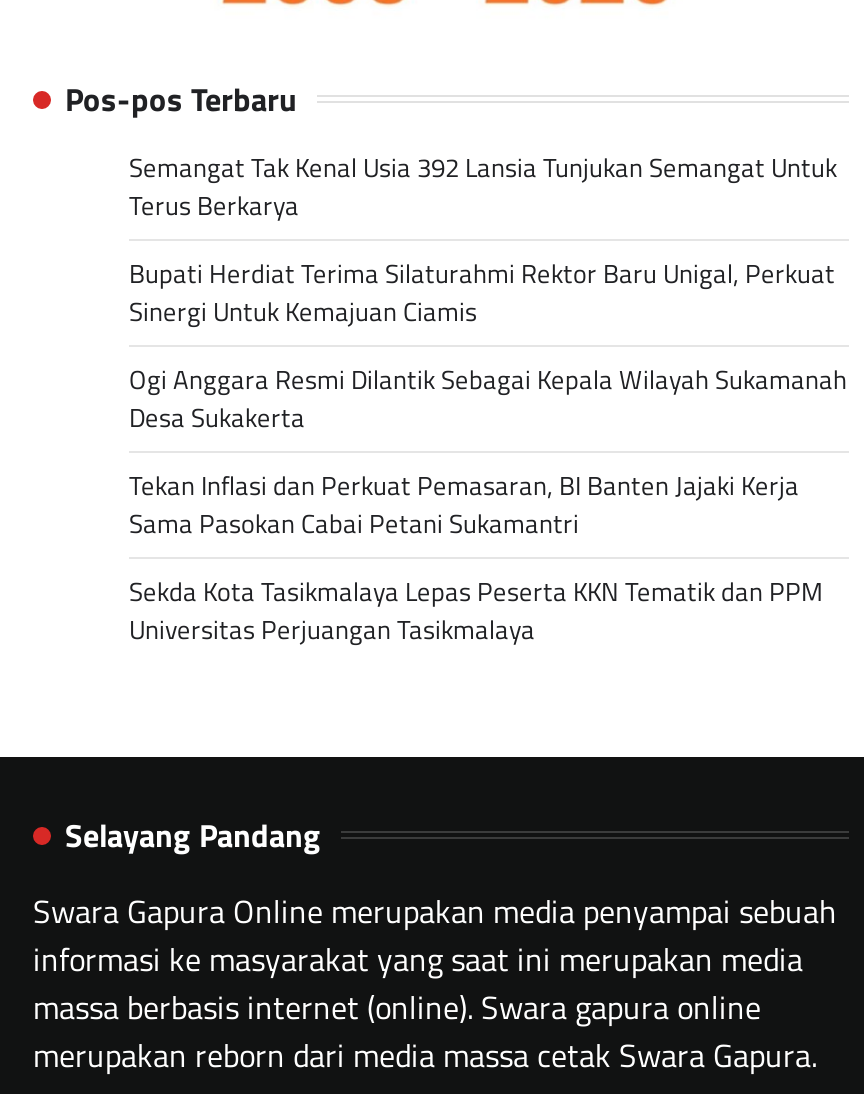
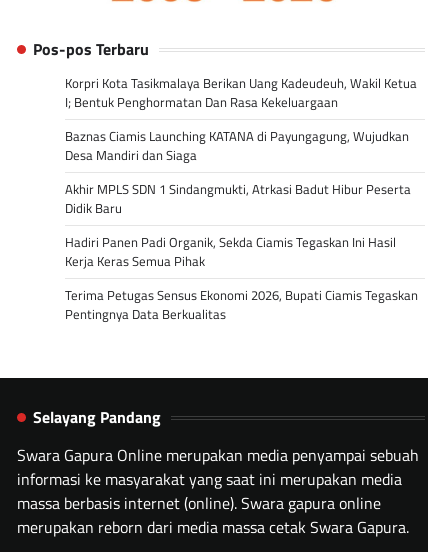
- Semangat Tak Kenal Usia 392 Lansia Tunjukan Semangat Untuk
- Terus Berkarya
+ Korpri Kota Tasikmalaya Berikan Uang Kadeudeuh, Wakil Ketua
+ I; Bentuk Penghormatan Dan Rasa Kekeluargaan

- Bupati Herdiat Terima Silaturahmi Rektor Baru Unigal, Perkuat
- Sinergi Untuk Kemajuan Ciamis
+ Baznas Ciamis Launching KATANA di Payungagung, Wujudkan
+ Desa Mandiri dan Siaga

- Ogi Anggara Resmi Dilantik Sebagai Kepala Wilayah Sukamanah
- Desa Sukakerta
+ Akhir MPLS SDN 1 Sindangmukti, Atrkasi Badut Hibur Peserta
+ Didik Baru

- Tekan Inflasi dan Perkuat Pemasaran, BI Banten Jajaki Kerja
- Sama Pasokan Cabai Petani Sukamantri
+ Hadiri Panen Padi Organik, Sekda Ciamis Tegaskan Ini Hasil
+ Kerja Keras Semua Pihak

- Sekda Kota Tasikmalaya Lepas Peserta KKN Tematik dan PPM
- Universitas Perjuangan Tasikmalaya
+ Terima Petugas Sensus Ekonomi 2026, Bupati Ciamis Tegaskan
+ Pentingnya Data Berkualitas
